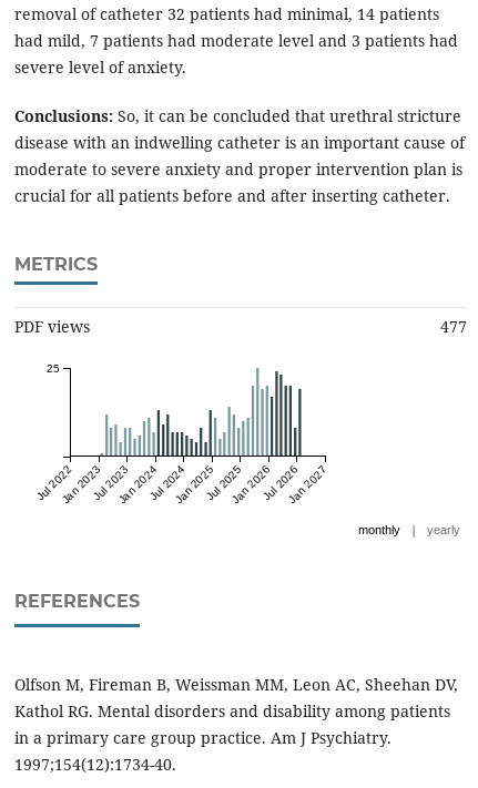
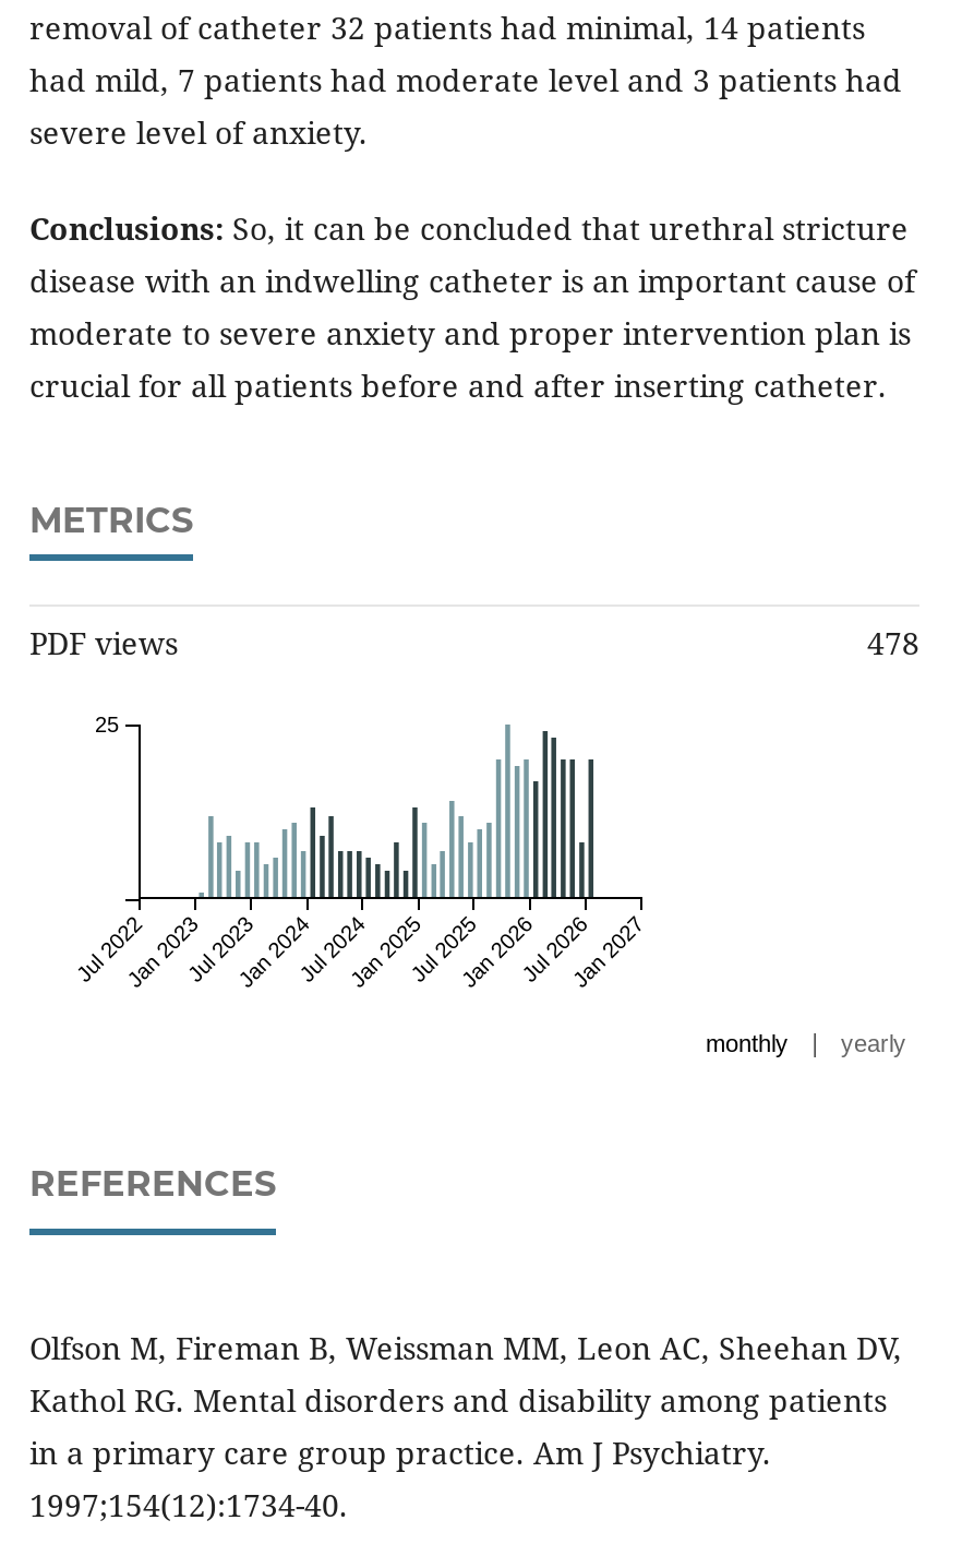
- 477
+ 478
